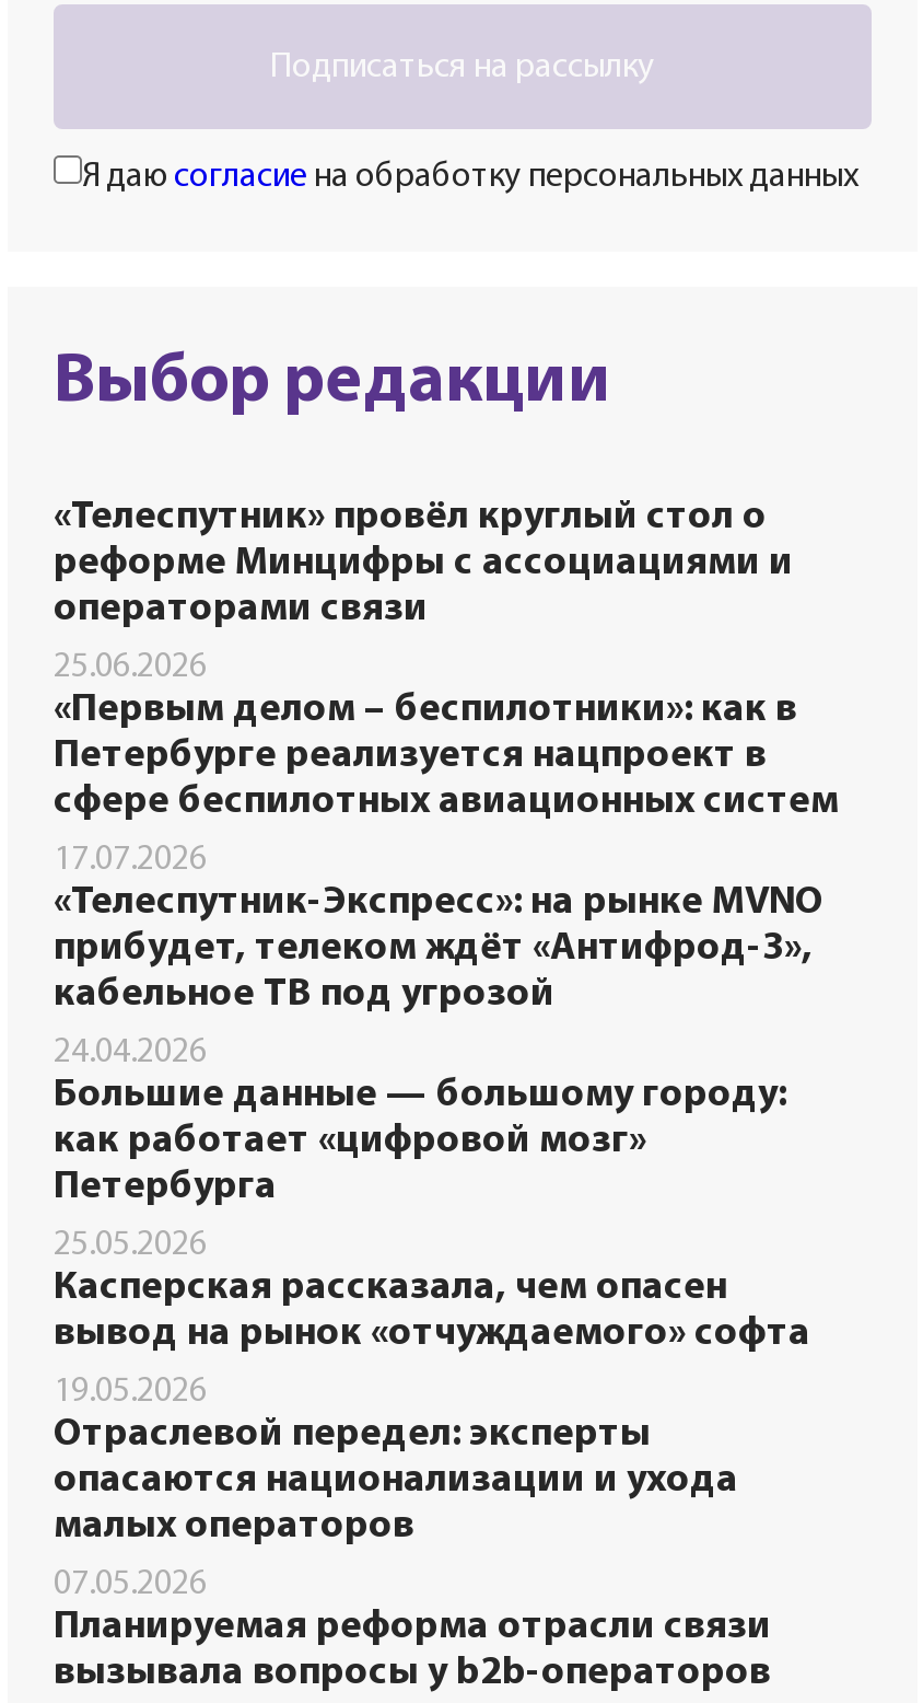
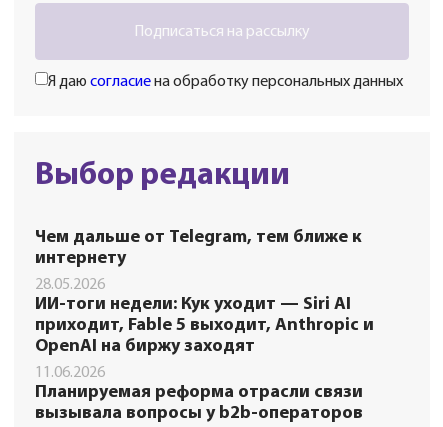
- «Телеспутник» провёл круглый стол о
- реформе Минцифры с ассоциациями и
- операторами связи
- 25.06.2026
- «Первым делом – беспилотники»: как в
- Петербурге реализуется нацпроект в
- сфере беспилотных авиационных систем
- 17.07.2026
- «Телеспутник-Экспресс»: на рынке MVNO
- прибудет, телеком ждёт «Антифрод-3»,
- кабельное ТВ под угрозой
- 24.04.2026
- Большие данные — большому городу:
- как работает «цифровой мозг»
- Петербурга
- 25.05.2026
- Касперская рассказала, чем опасен
- вывод на рынок «отчуждаемого» софта
- 19.05.2026
- Отраслевой передел: эксперты
- опасаются национализации и ухода
- малых операторов
- 07.05.2026
+ Чем дальше от Telegram, тем ближе к
+ интернету
+ 28.05.2026
+ ИИ-тоги недели: Кук уходит — Siri AI
+ приходит, Fable 5 выходит, Anthropic и
+ OpenAI на биржу заходят
+ 11.06.2026
